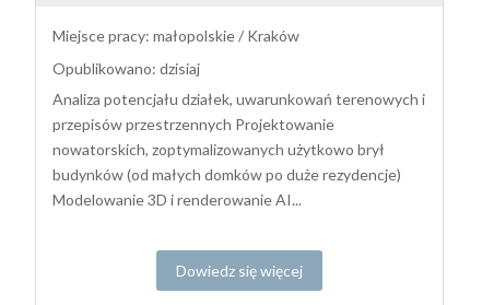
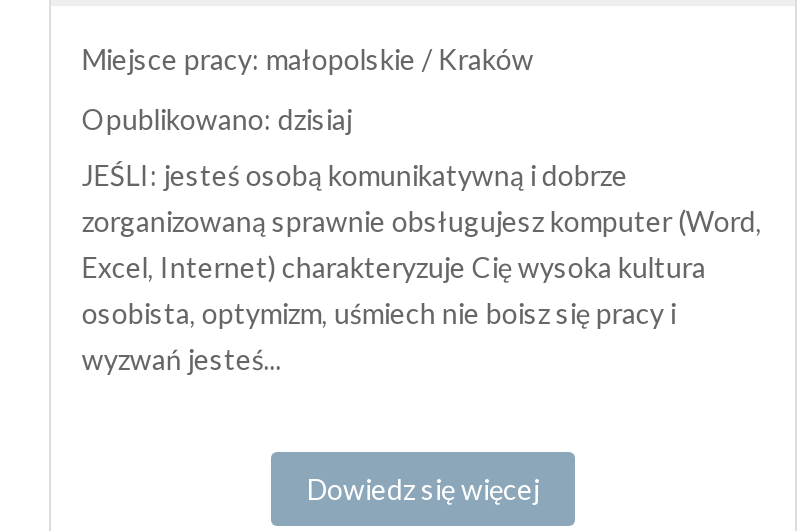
- Analiza potencjału działek, uwarunkowań terenowych i
- przepisów przestrzennych Projektowanie
- nowatorskich, zoptymalizowanych użytkowo brył
- budynków (od małych domków po duże rezydencje)
- Modelowanie 3D i renderowanie AI...
+ JEŚLI: jesteś osobą komunikatywną i dobrze
+ zorganizowaną sprawnie obsługujesz komputer (Word,
+ Excel, Internet) charakteryzuje Cię wysoka kultura
+ osobista, optymizm, uśmiech nie boisz się pracy i
+ wyzwań jesteś...
